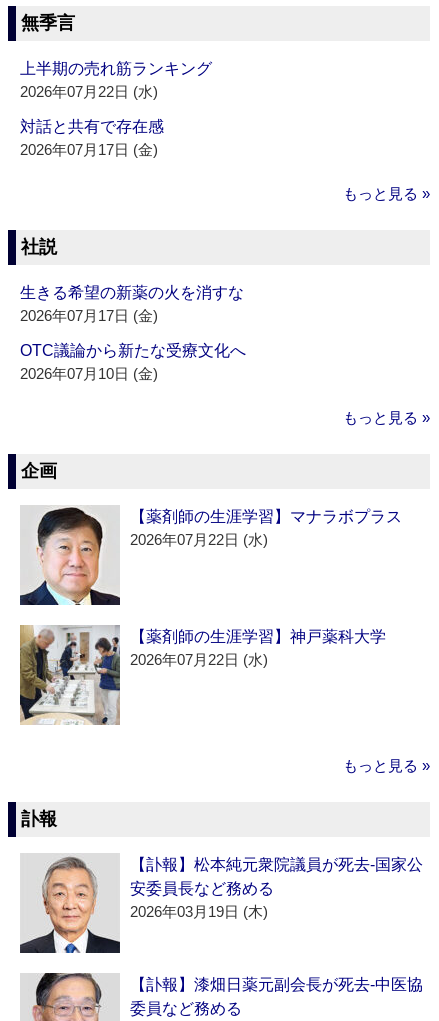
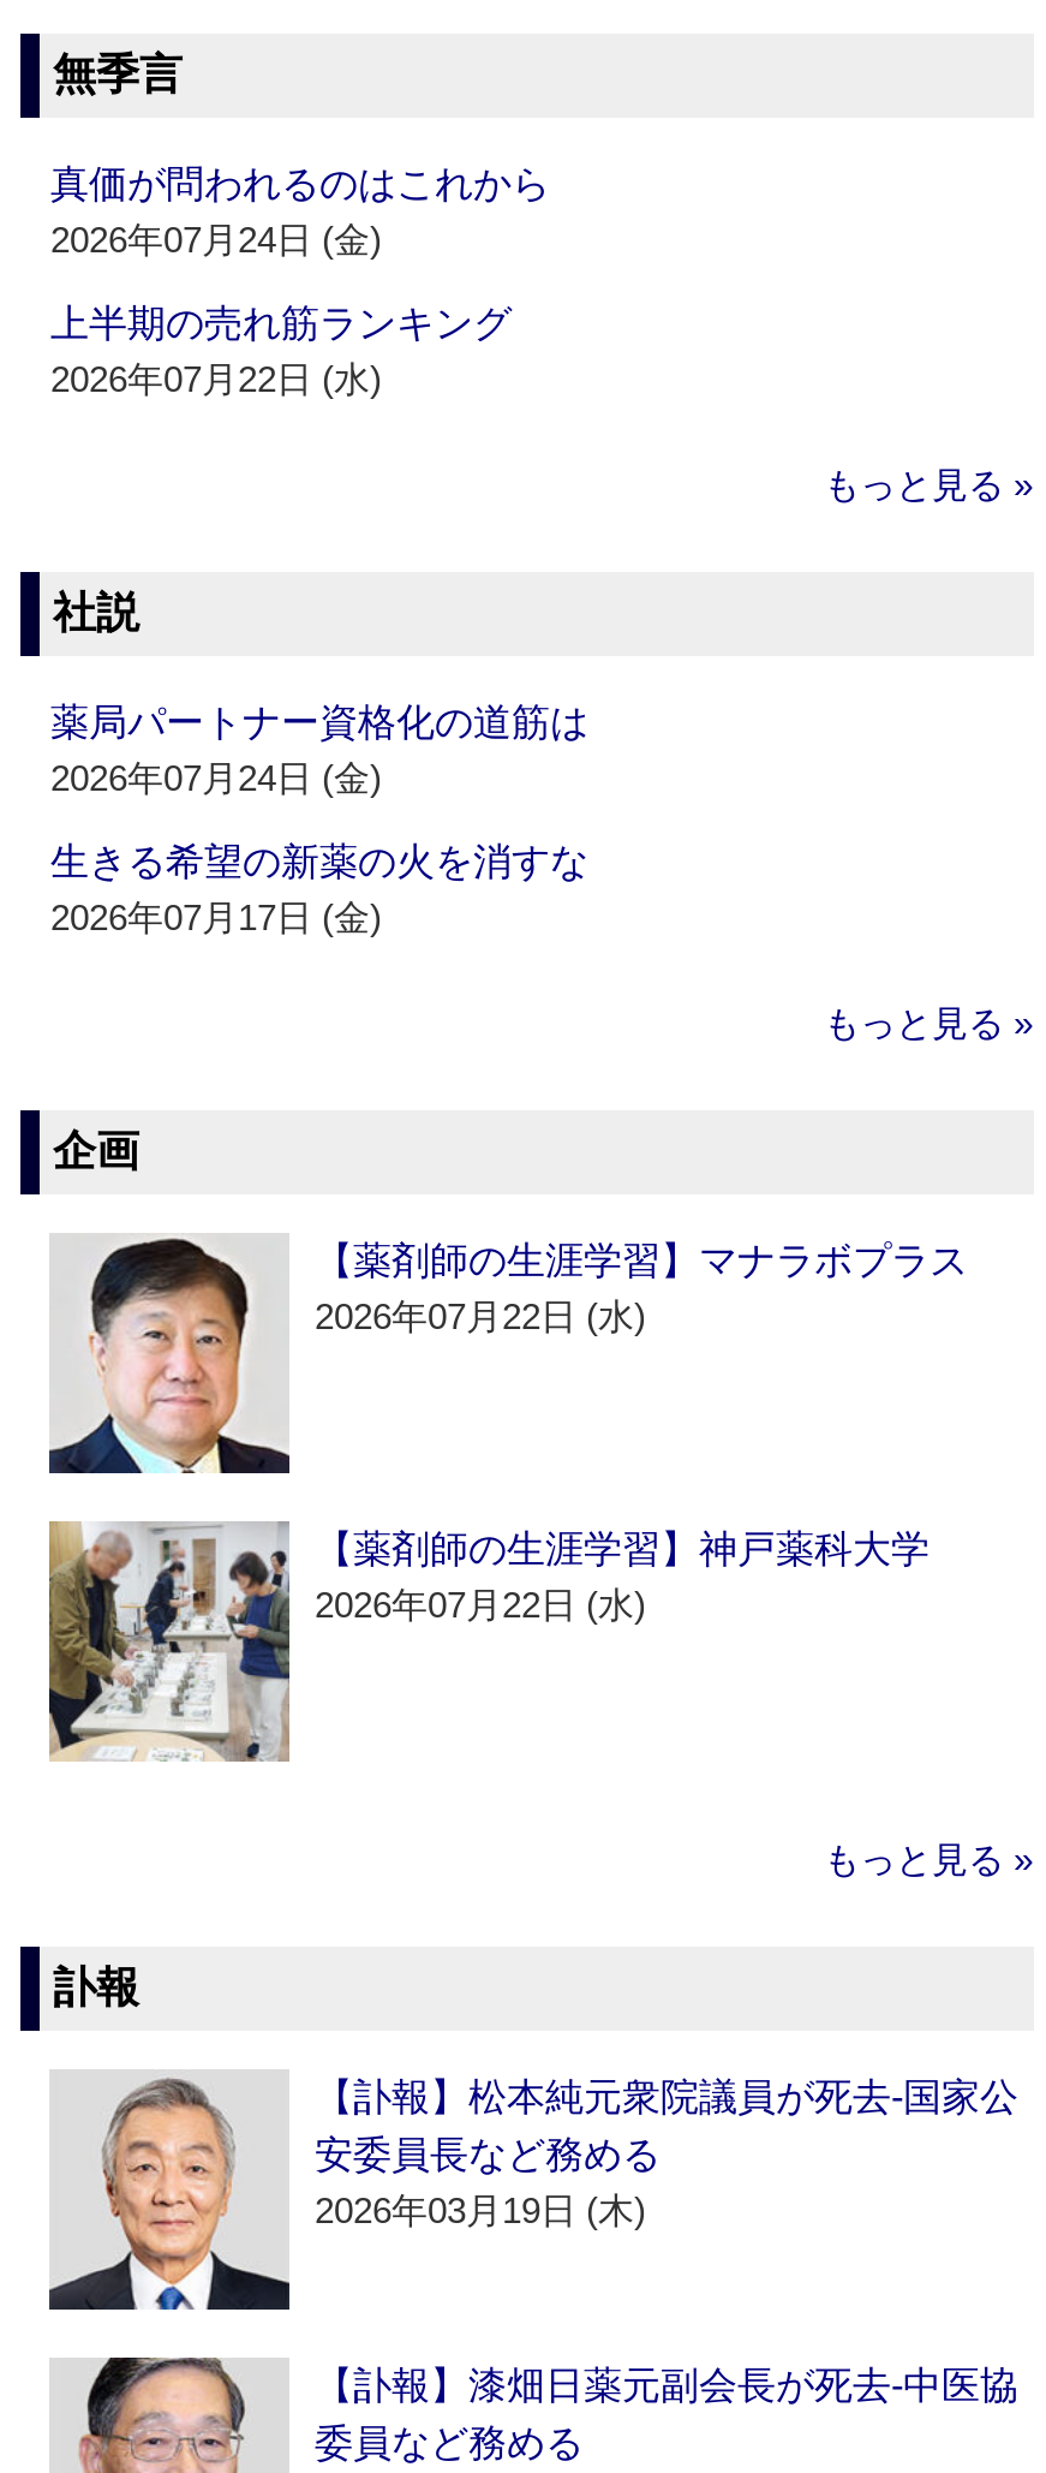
+ 真価が問われるのはこれから
+ 2026年07月24日 (金)

moved down: 上半期の売れ筋ランキング | 2026年07月22日 (水)

- 対話と共有で存在感
- 2026年07月17日 (金)

+ 薬局パートナー資格化の道筋は
+ 2026年07月24日 (金)

moved down: 生きる希望の新薬の火を消すな | 2026年07月17日 (金)

- OTC議論から新たな受療文化へ
- 2026年07月10日 (金)
